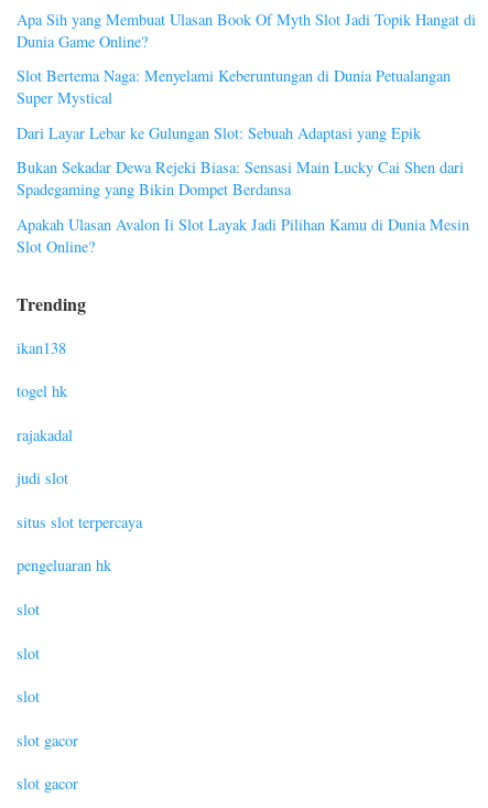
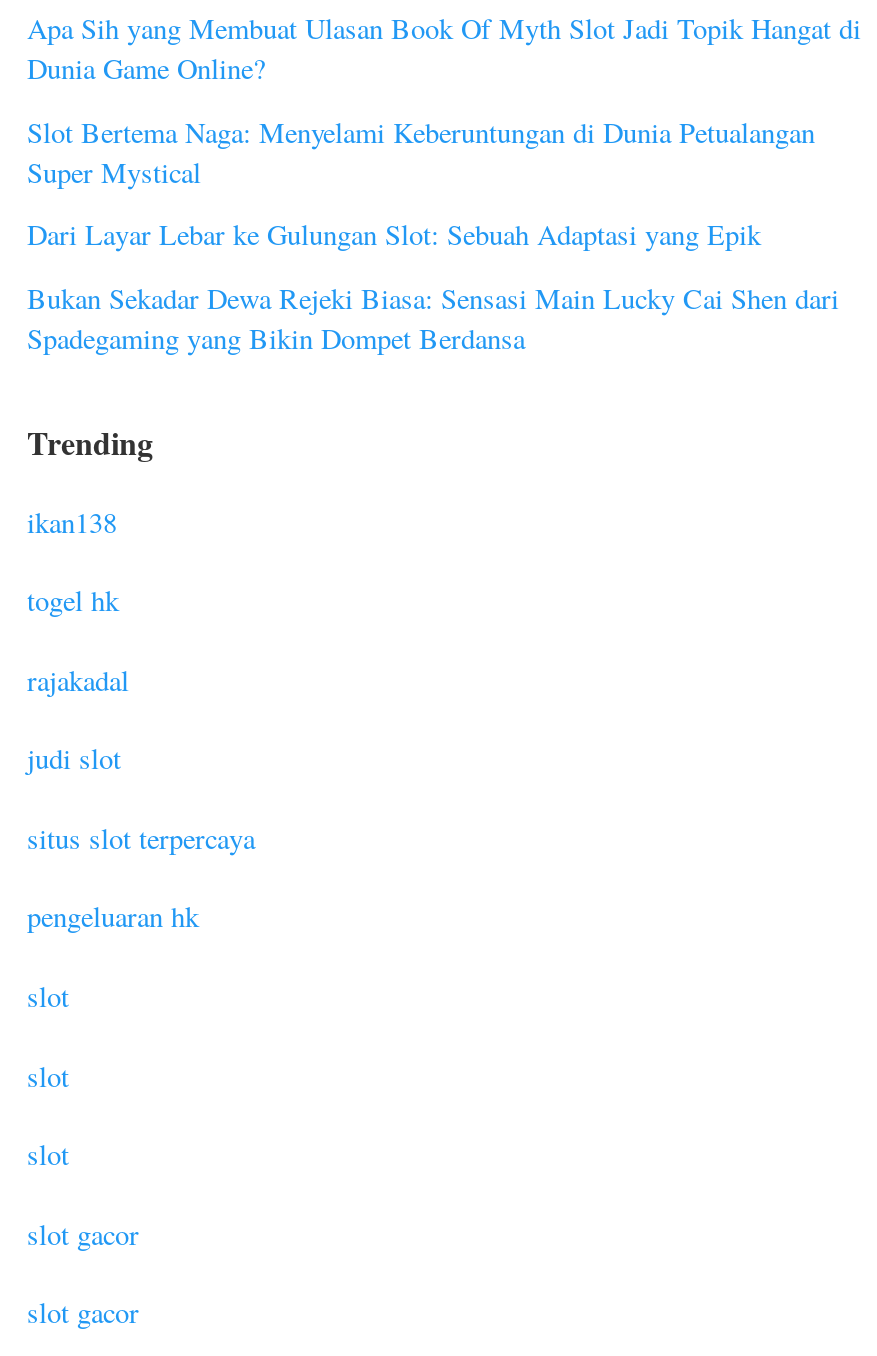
- Apakah Ulasan Avalon Ii Slot Layak Jadi Pilihan Kamu di Dunia Mesin
- Slot Online?
